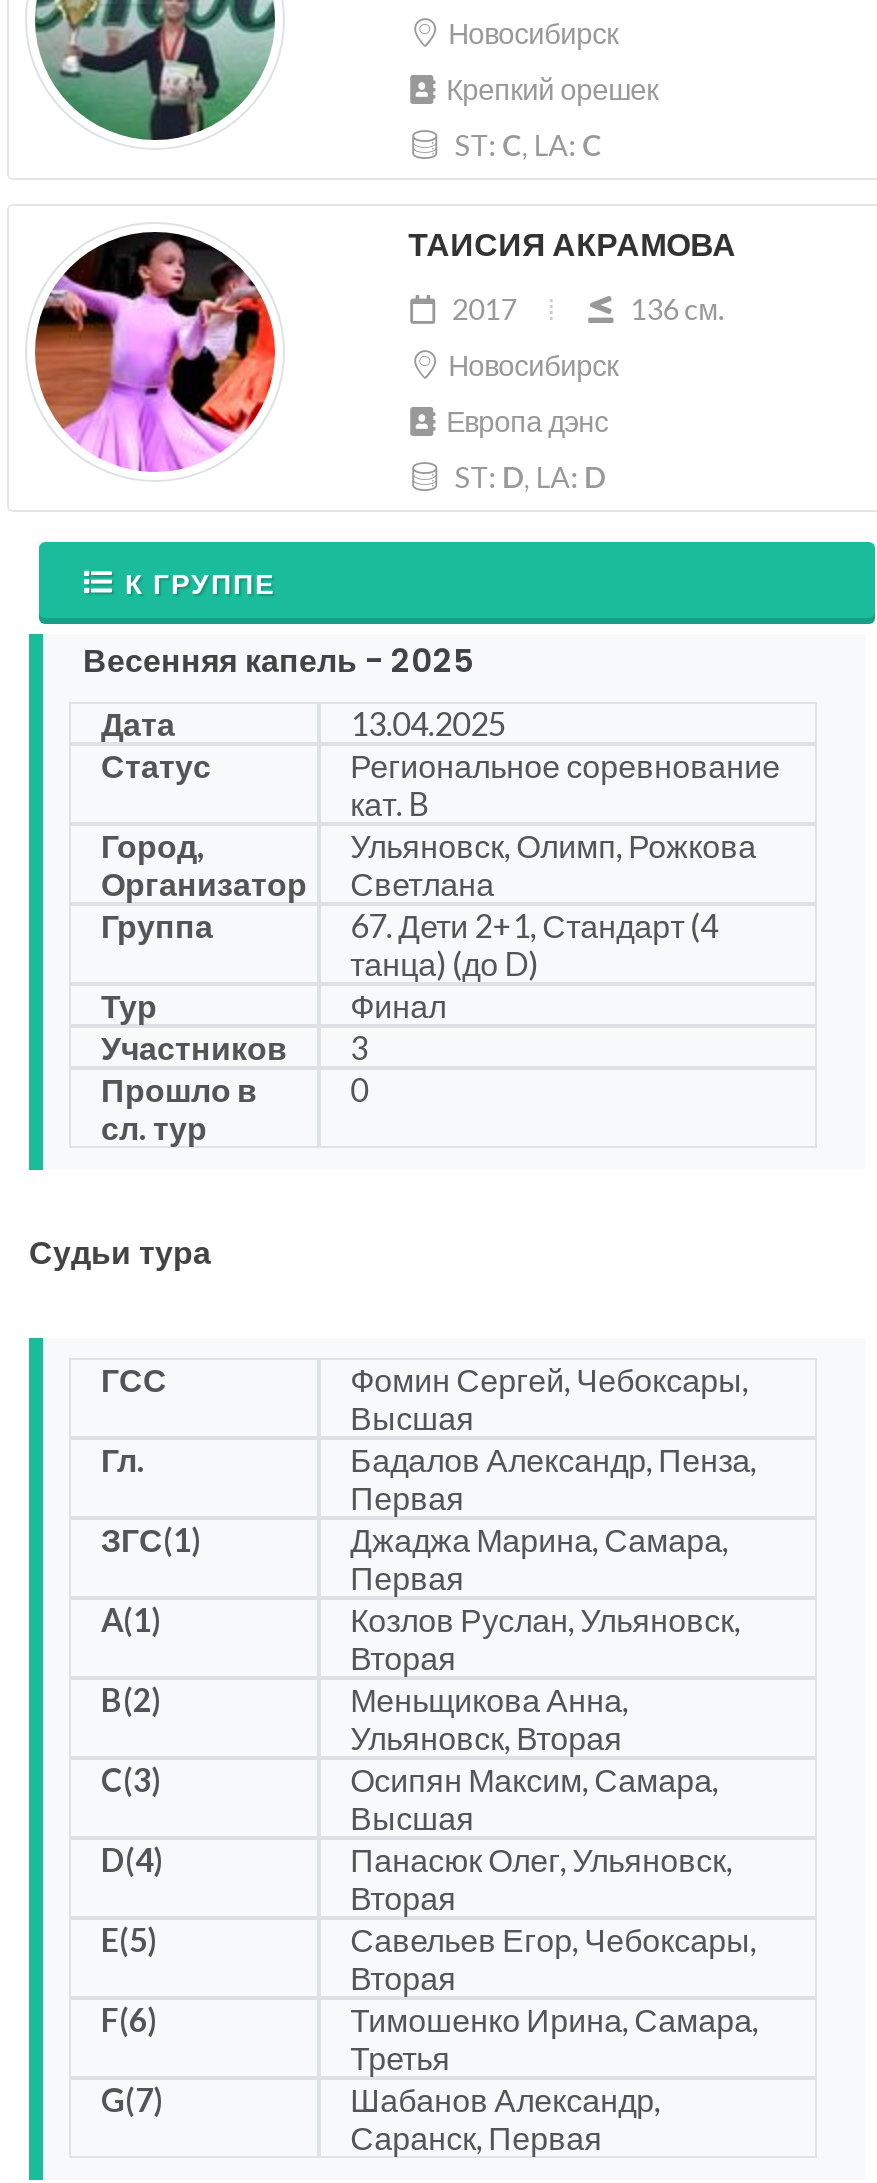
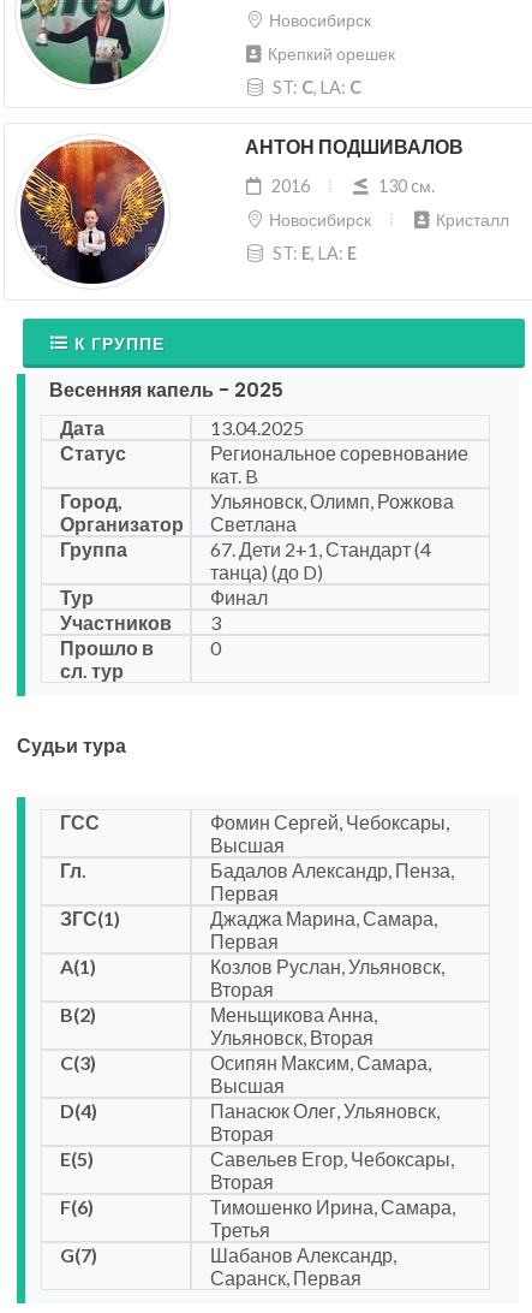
- [image]
+ [image]

- ТАИСИЯ АКРАМОВА
+ АНТОН ПОДШИВАЛОВ

- 2017
- 136 cм.
+ 2016
+ 130 cм.

- Европа дэнс
+ Кристалл

- ST: D, LA: D
+ ST: E, LA: E
